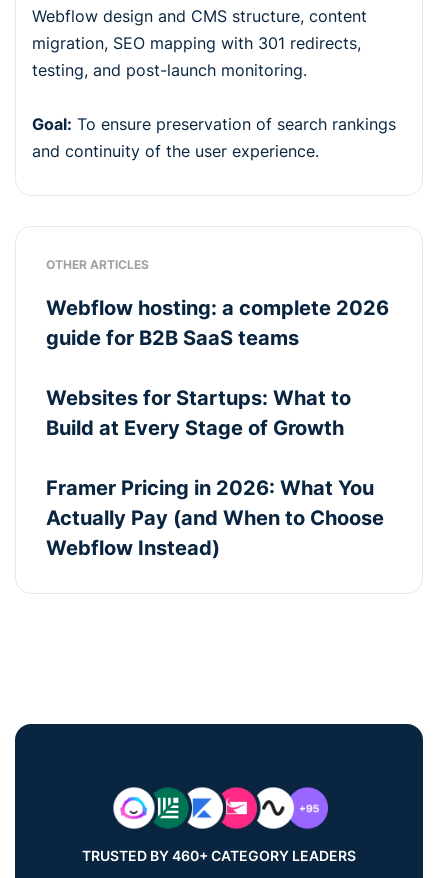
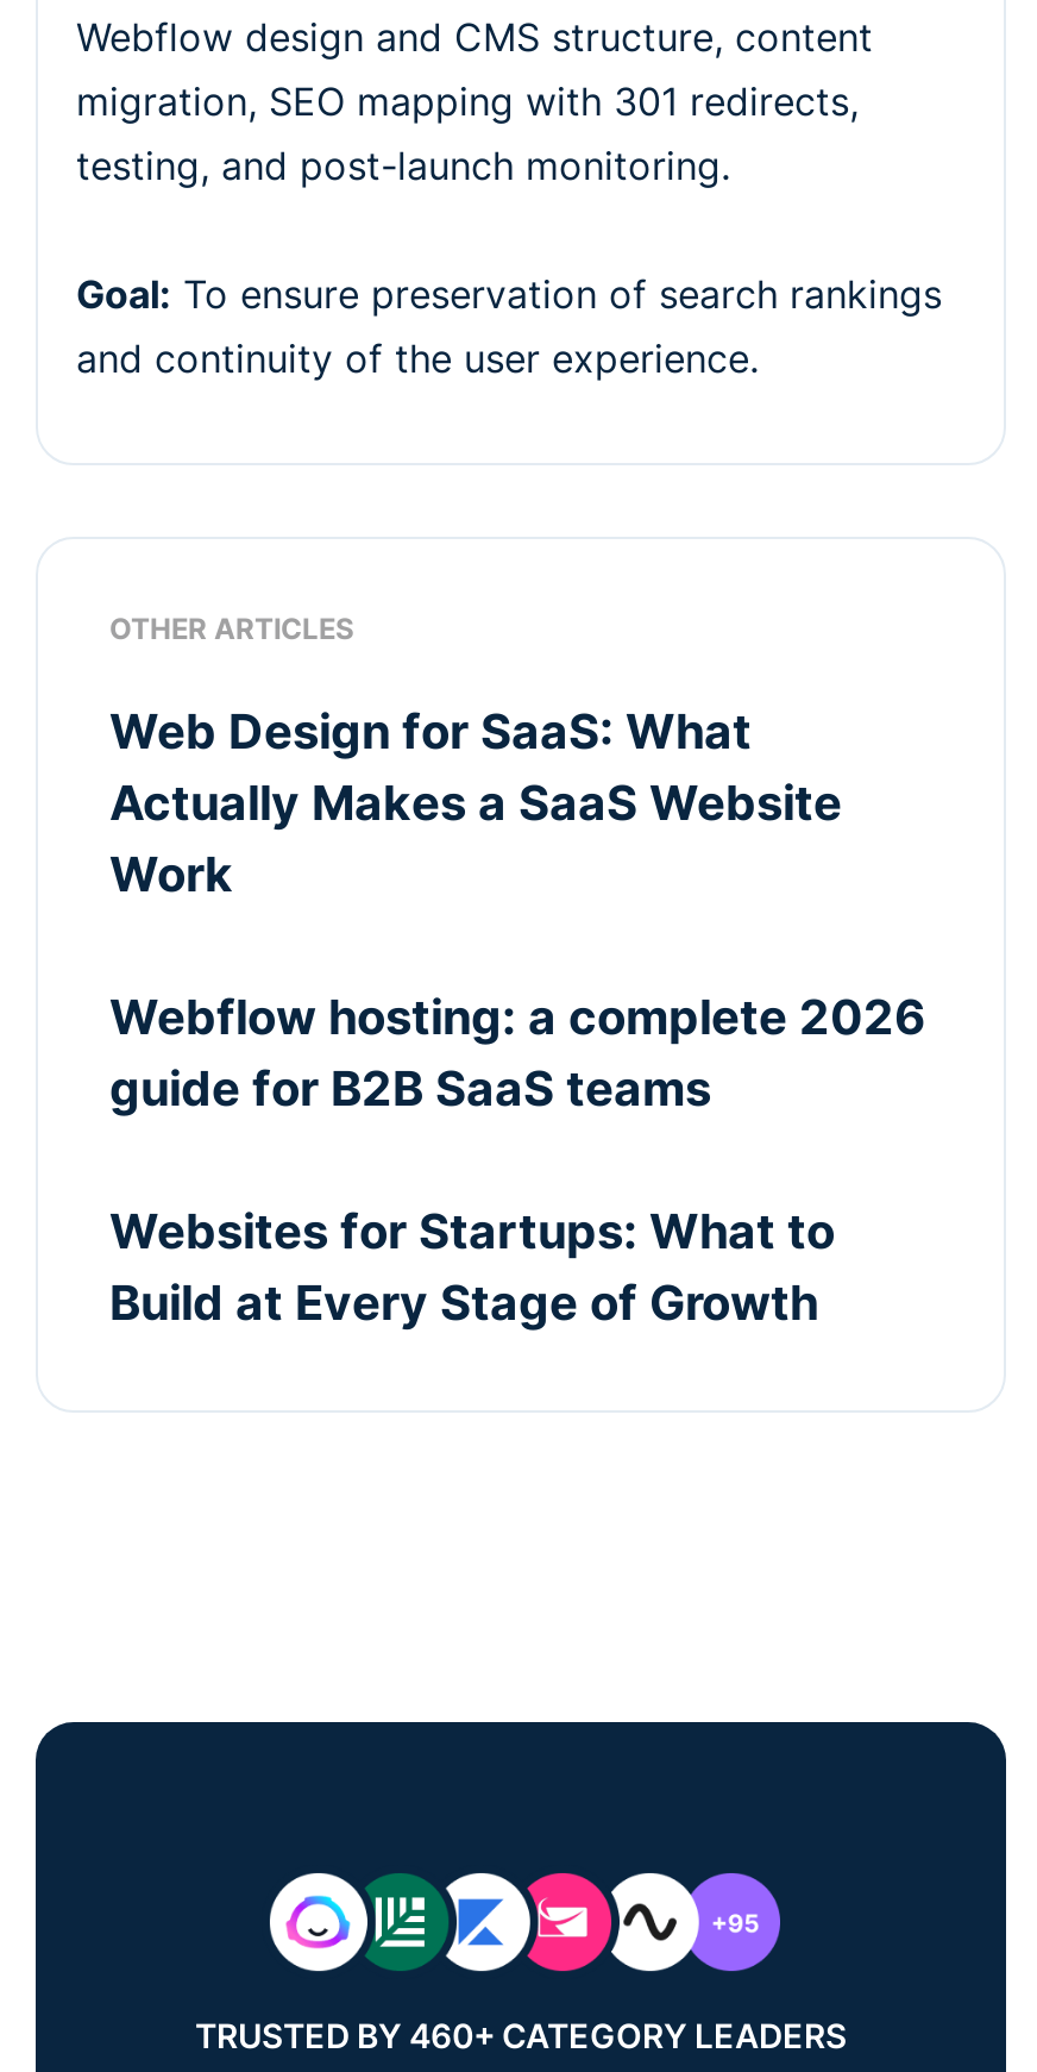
+ Web Design for SaaS: What
+ Actually Makes a SaaS Website
+ Work

moved down: Webflow hosting: a complete 2026 | guide for B2B SaaS teams | Websites for Startups: What to | Build at Every Stage of Growth

- Framer Pricing in 2026: What You
- Actually Pay (and When to Choose
- Webflow Instead)
